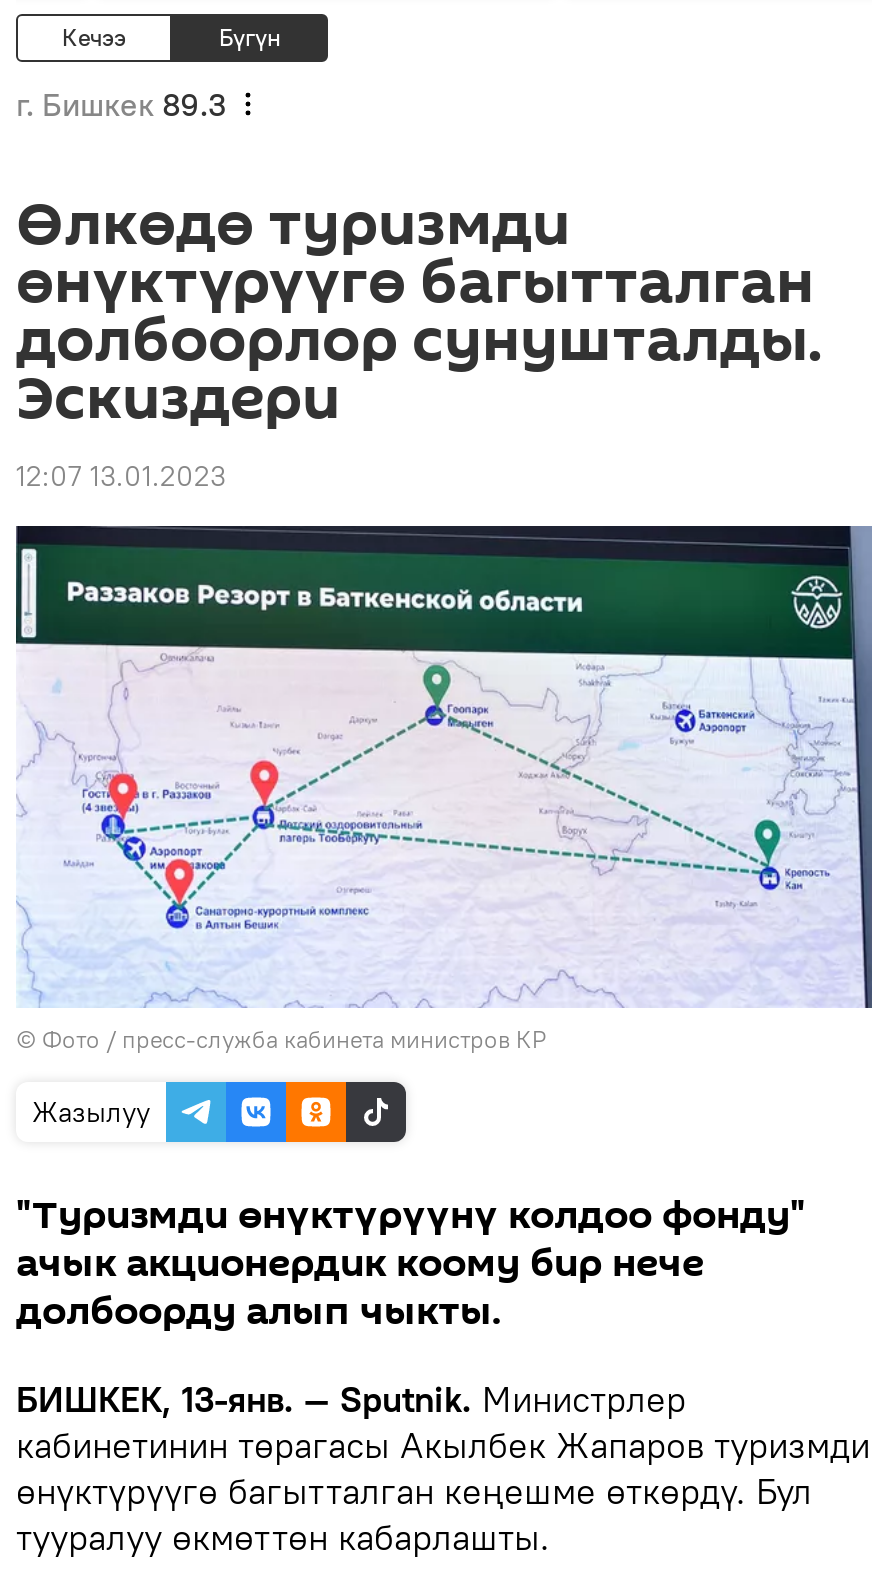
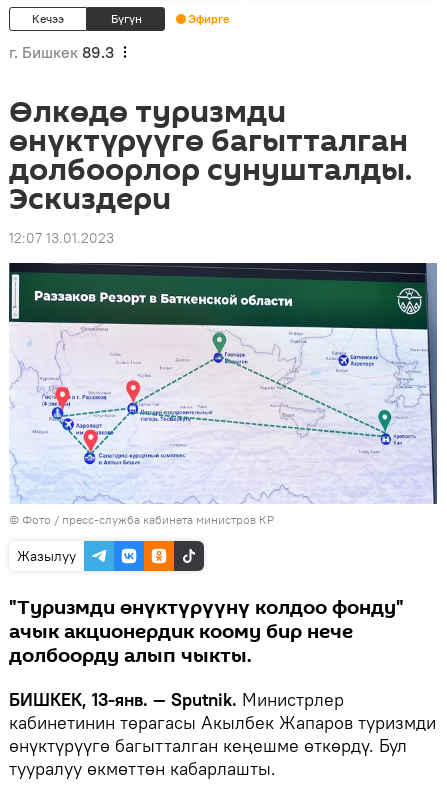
+ Эфирге
